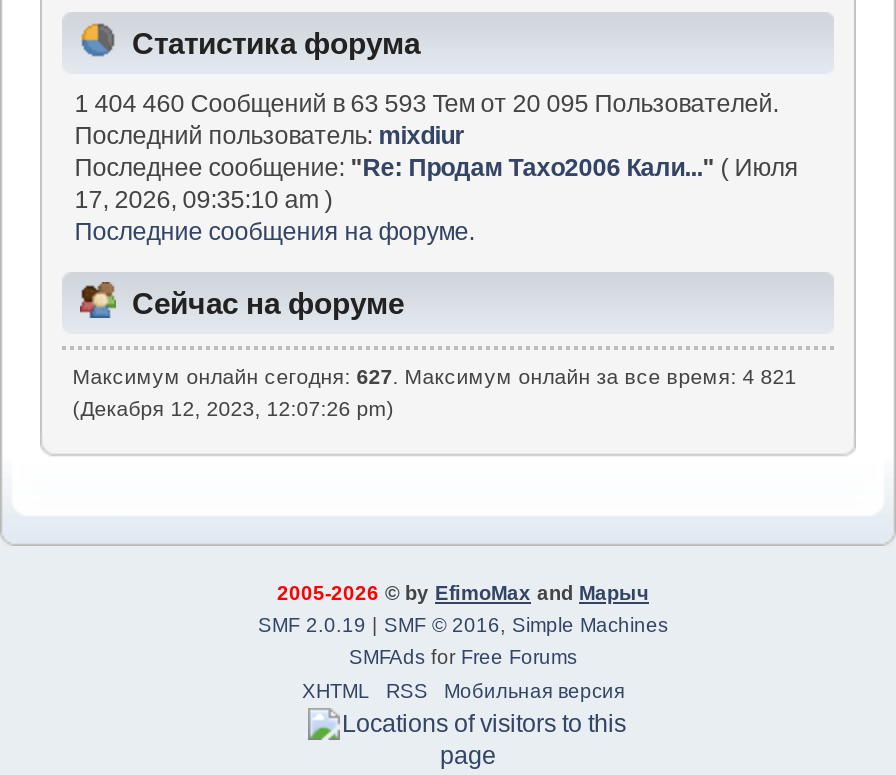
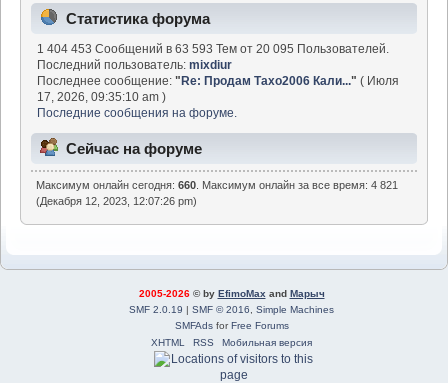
- 1 404 460 Сообщений в 63 593 Тем от 20 095 Пользователей.
+ 1 404 453 Сообщений в 63 593 Тем от 20 095 Пользователей.

- Максимум онлайн сегодня: 627. Максимум онлайн за все время: 4 821
+ Максимум онлайн сегодня: 660. Максимум онлайн за все время: 4 821
